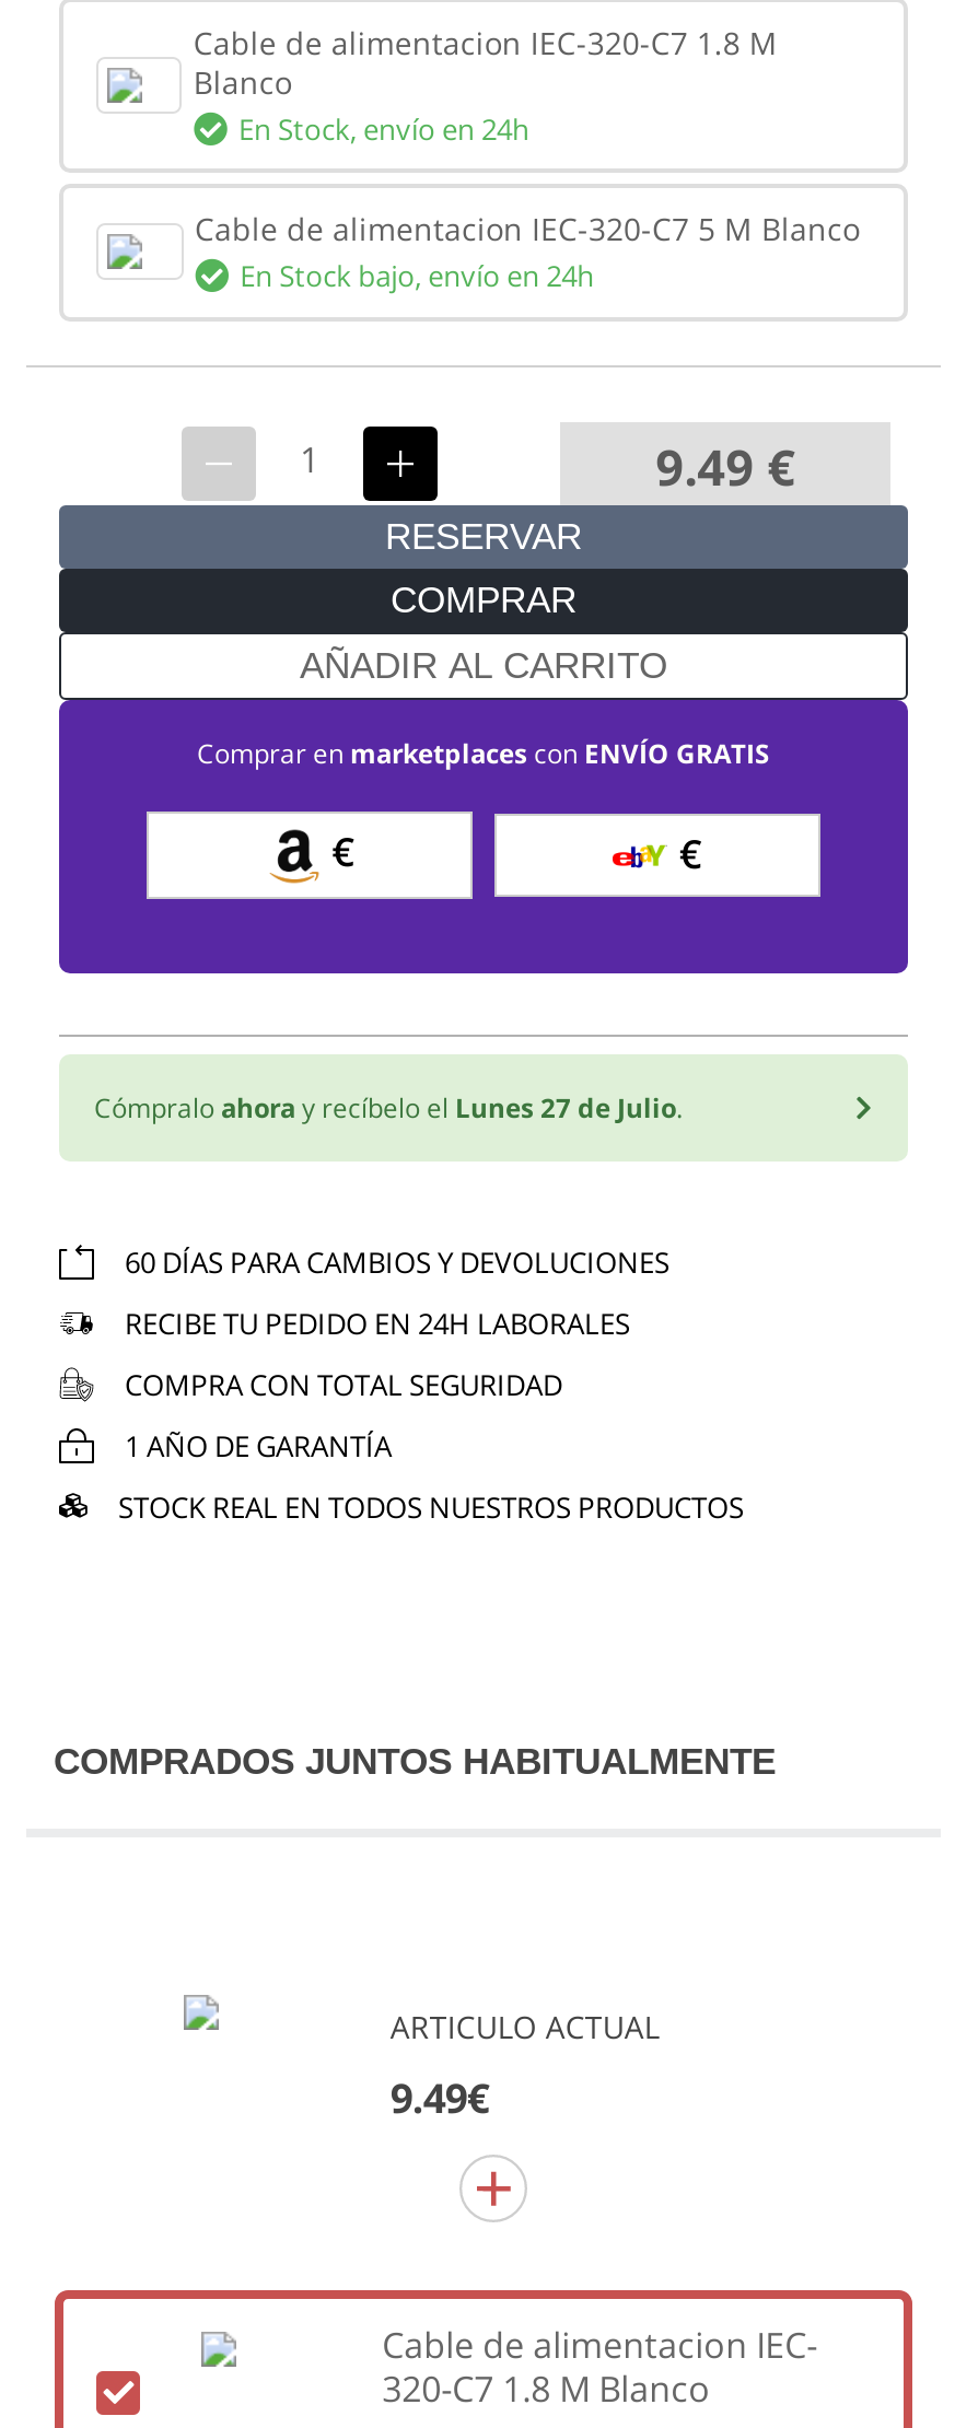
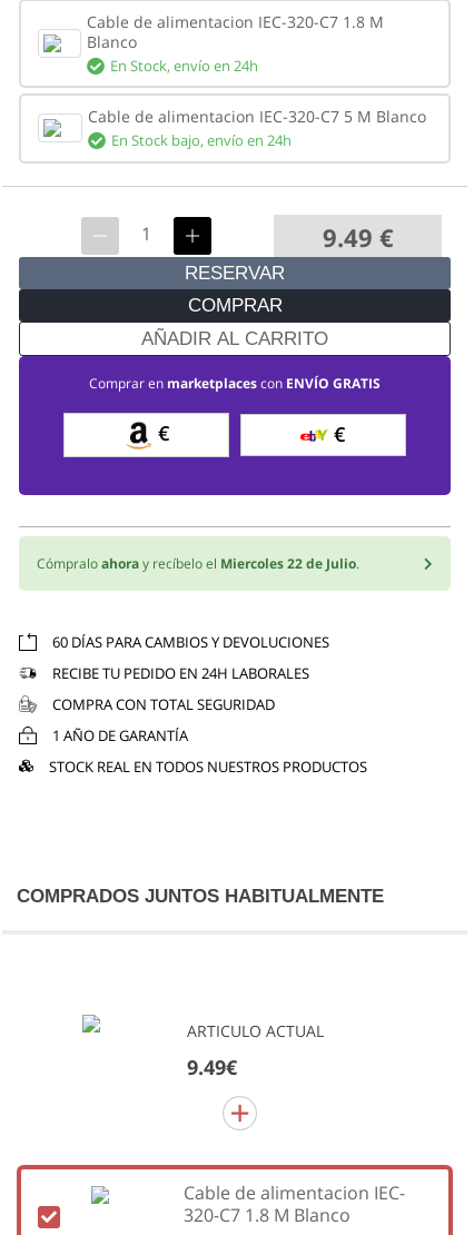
- Cómpralo ahora y recíbelo el Lunes 27 de Julio.
+ Cómpralo ahora y recíbelo el Miercoles 22 de Julio.
